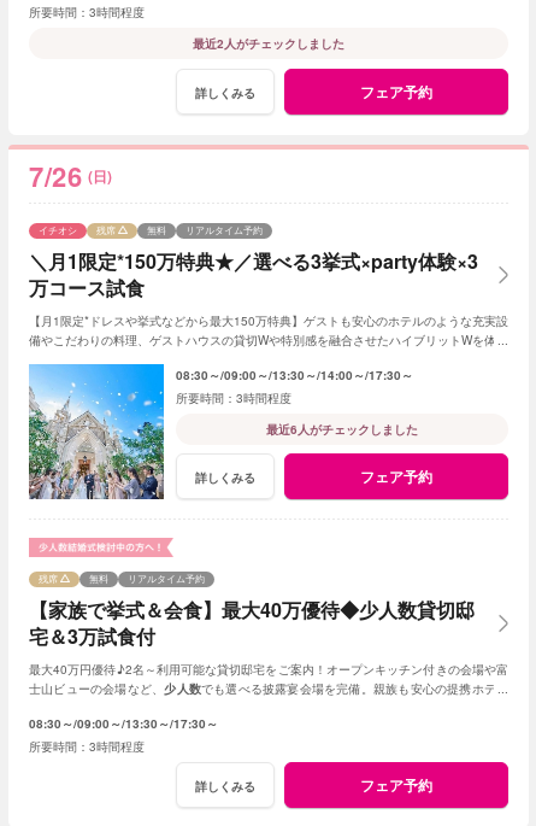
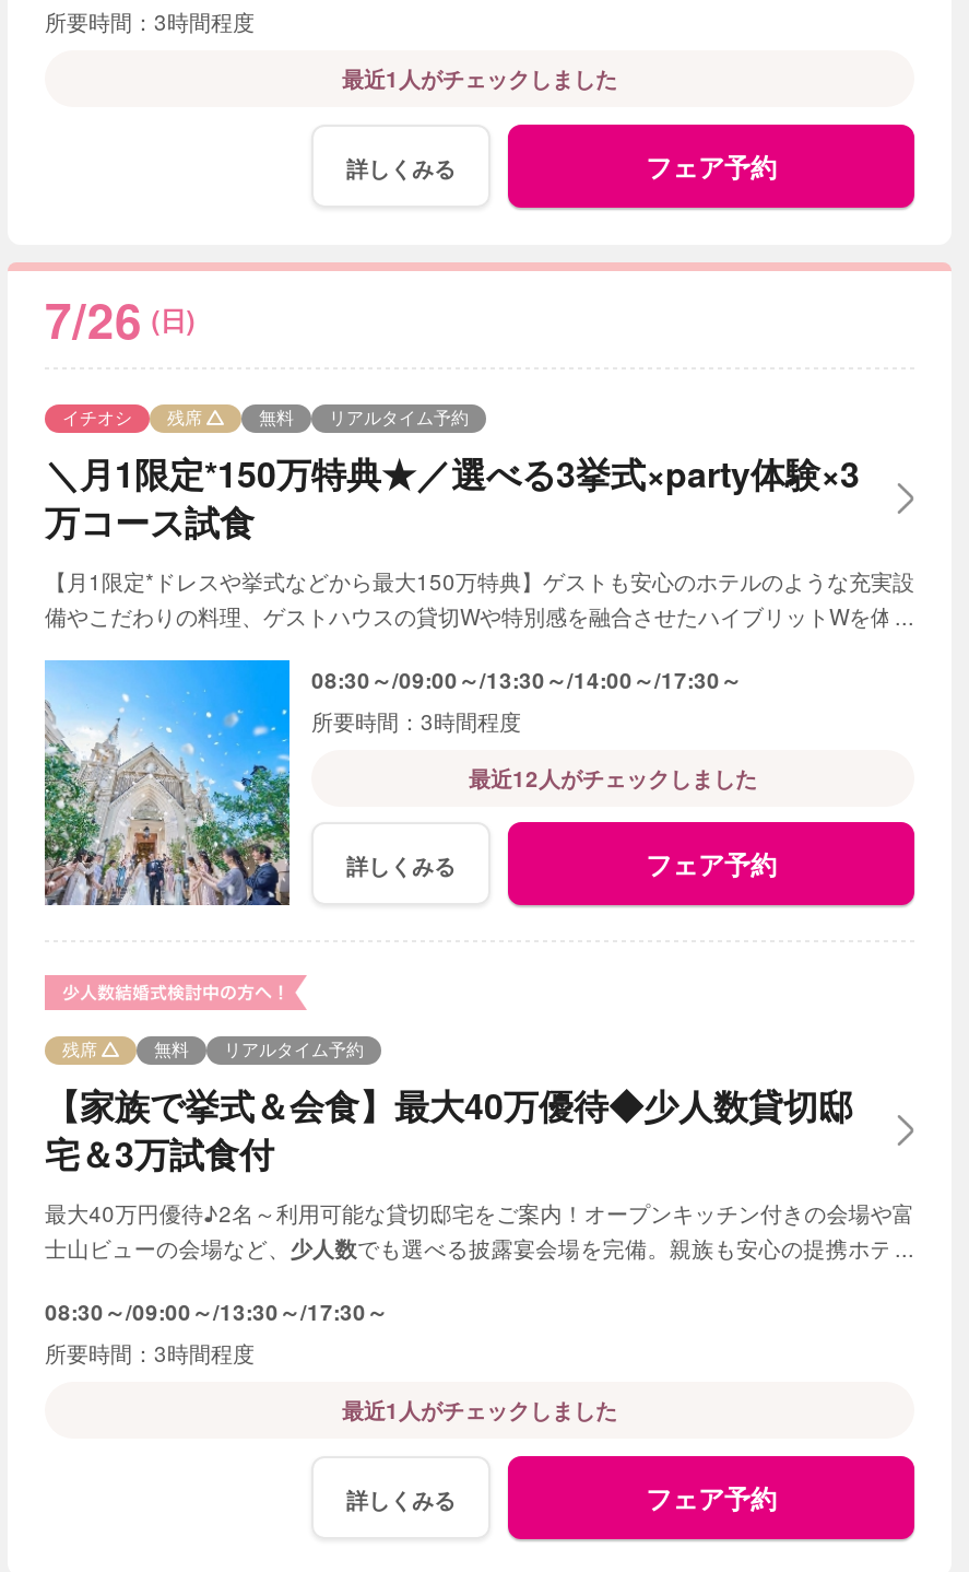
- 最近2人がチェックしました
+ 最近1人がチェックしました

- 最近6人がチェックしました
+ 最近12人がチェックしました

+ 最近1人がチェックしました
